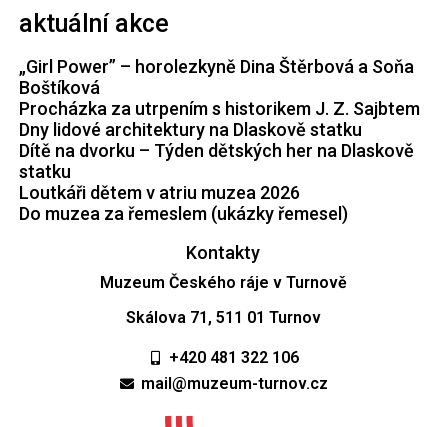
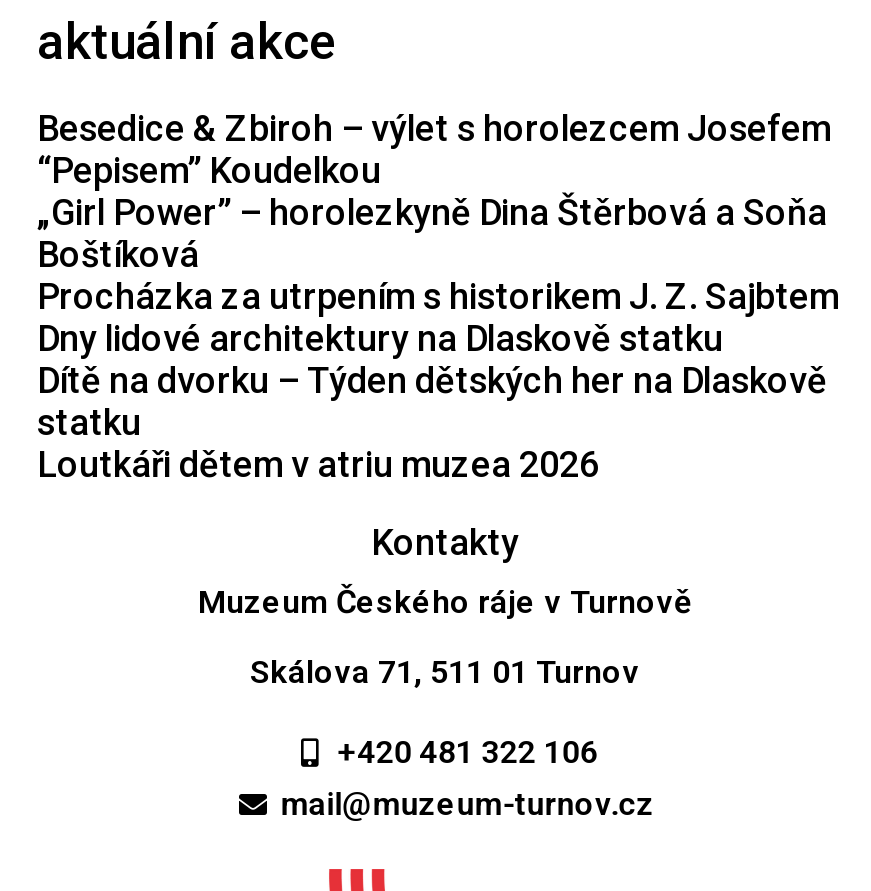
+ Besedice & Zbiroh – výlet s horolezcem Josefem
+ “Pepisem” Koudelkou

moved down: „Girl Power” – horolezkyně Dina Štěrbová a Soňa | Boštíková | Procházka za utrpením s historikem J. Z. Sajbtem | Dny lidové architektury na Dlaskově statku | Dítě na dvorku – Týden dětských her na Dlaskově | statku | Loutkáři dětem v atriu muzea 2026

- Do muzea za řemeslem (ukázky řemesel)
